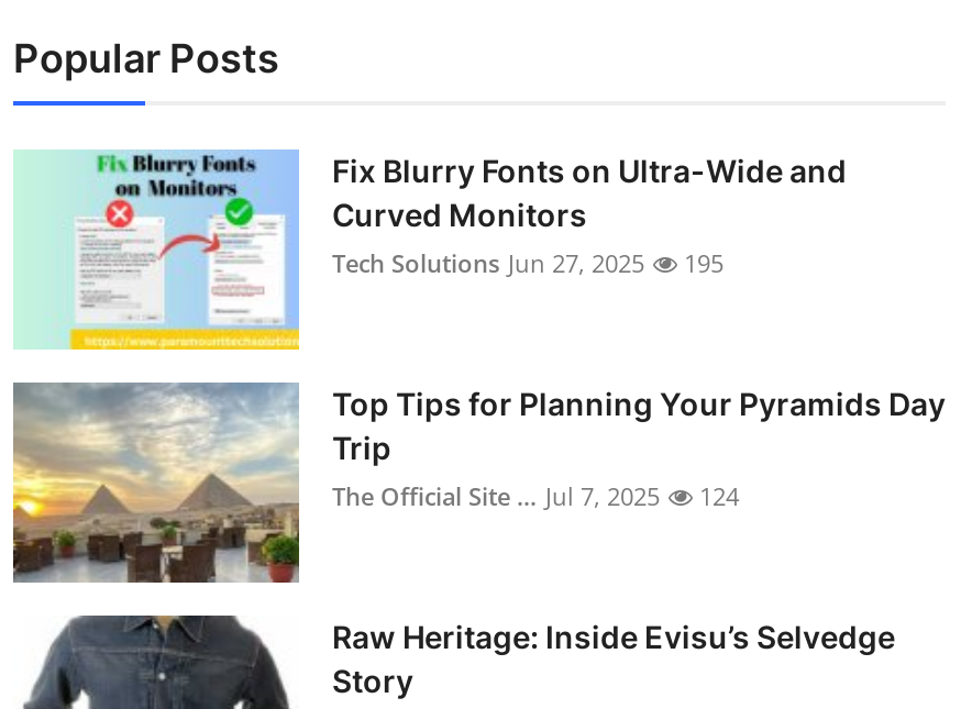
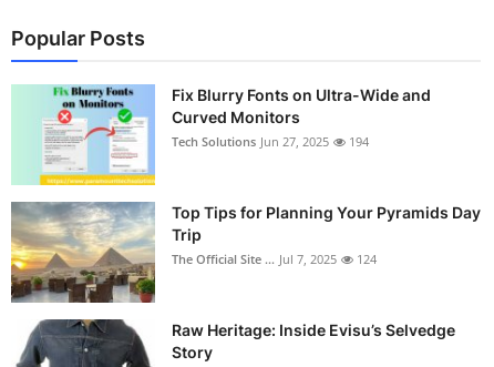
- Tech Solutions Jun 27, 2025 195
+ Tech Solutions Jun 27, 2025 194
